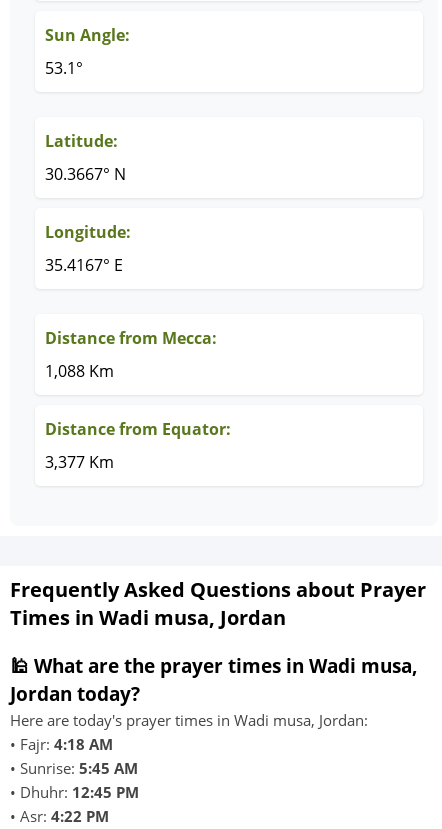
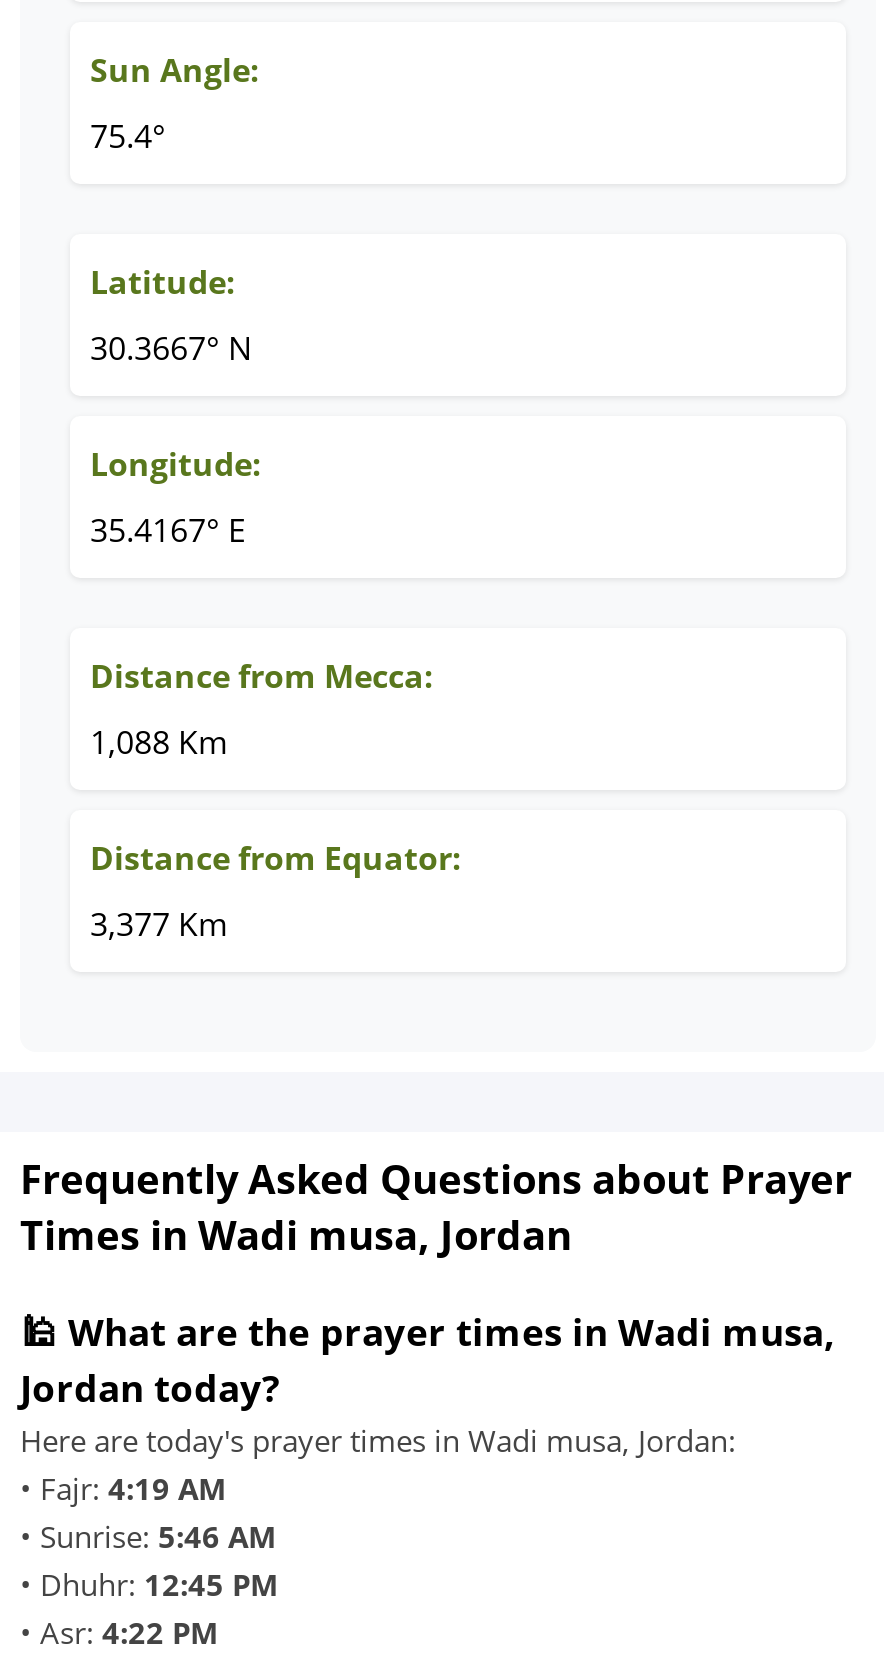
- 53.1°
+ 75.4°

- • Fajr: 4:18 AM
+ • Fajr: 4:19 AM

- • Sunrise: 5:45 AM
+ • Sunrise: 5:46 AM
